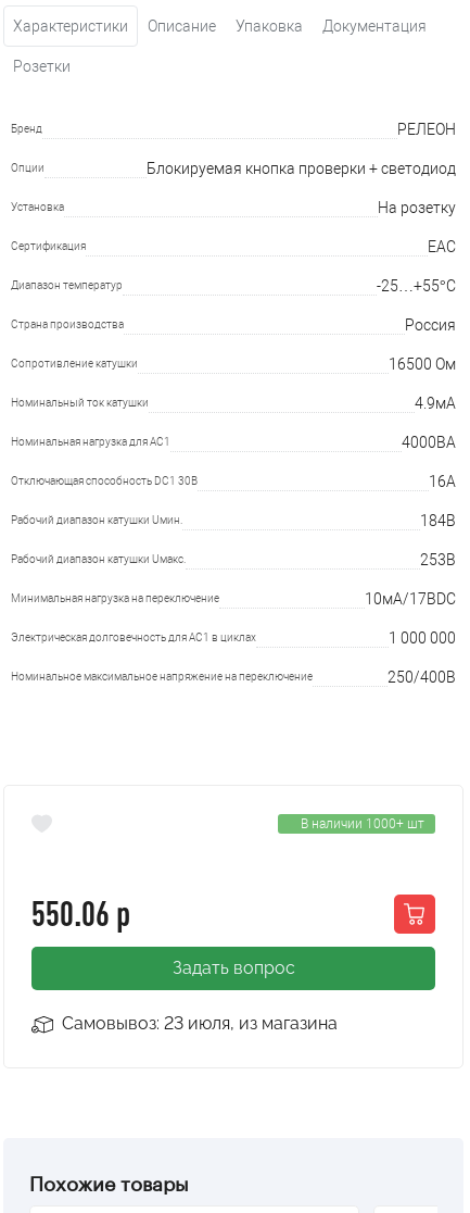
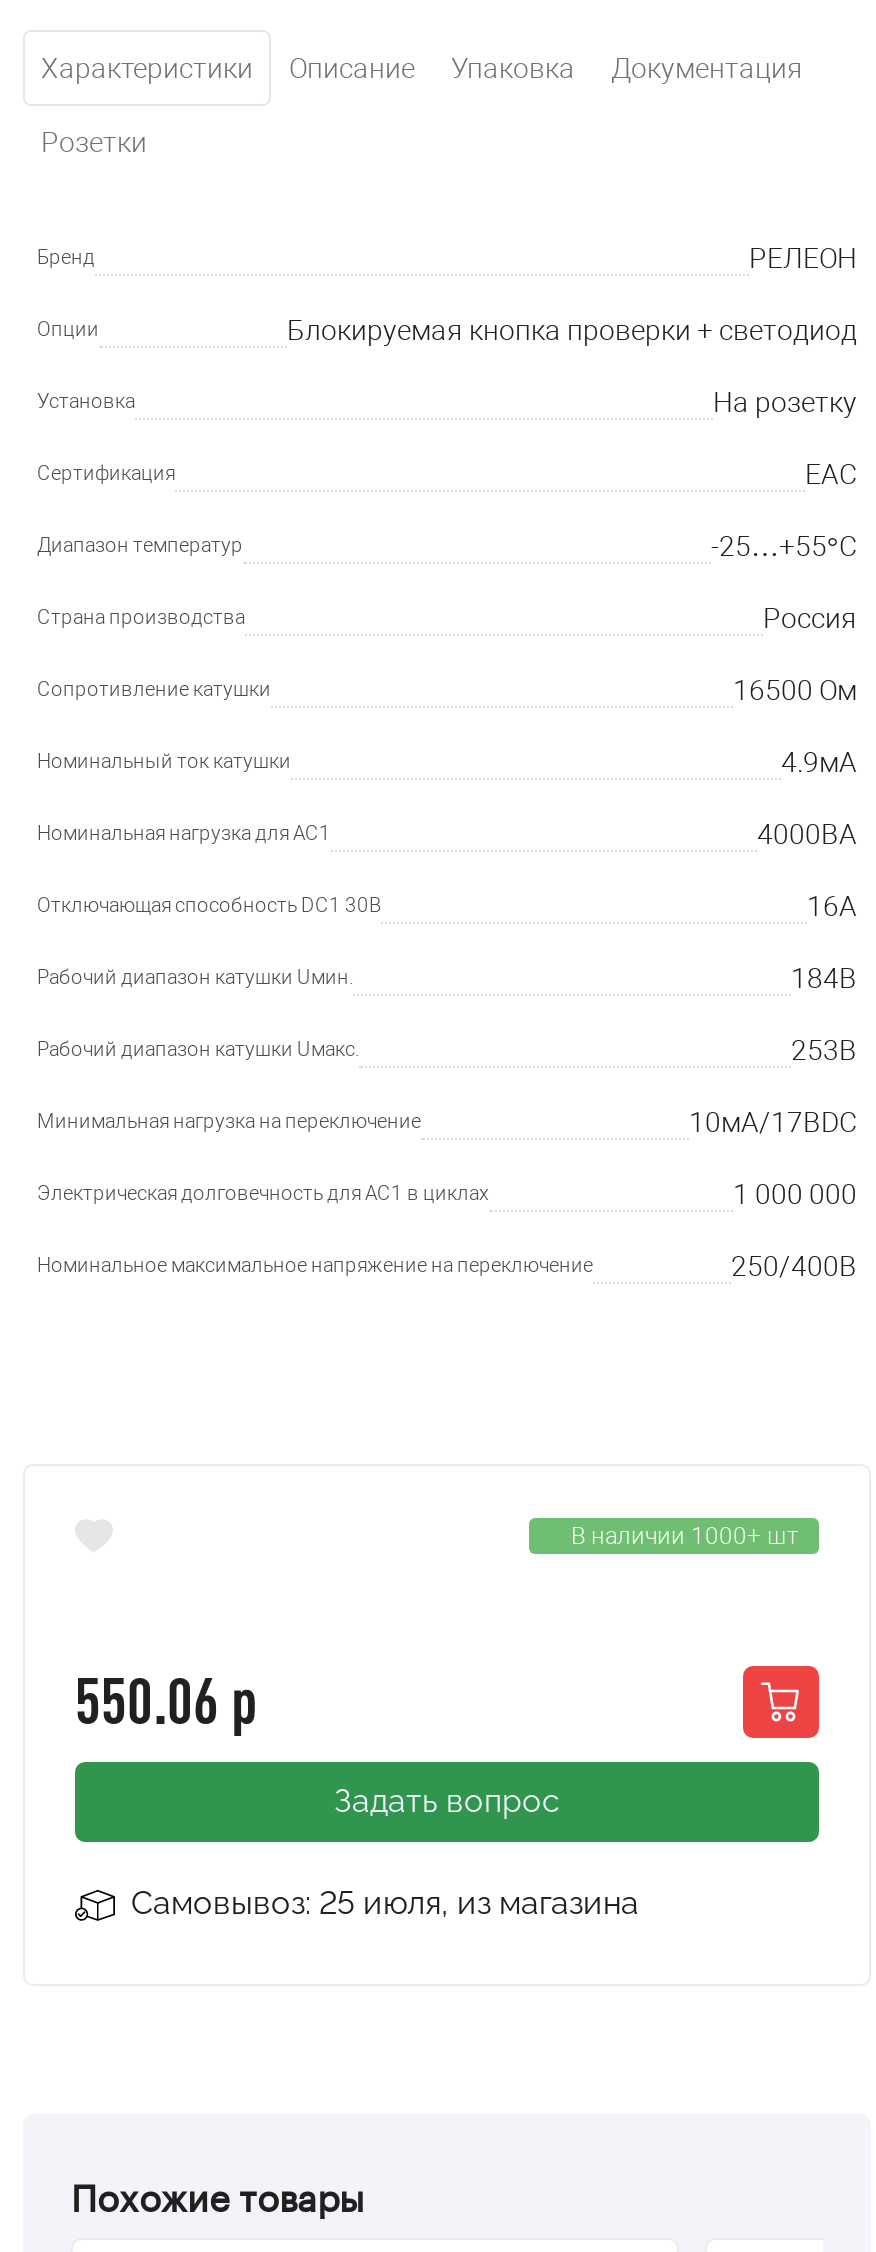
- Самовывоз: 23 июля, из магазина
+ Самовывоз: 25 июля, из магазина
